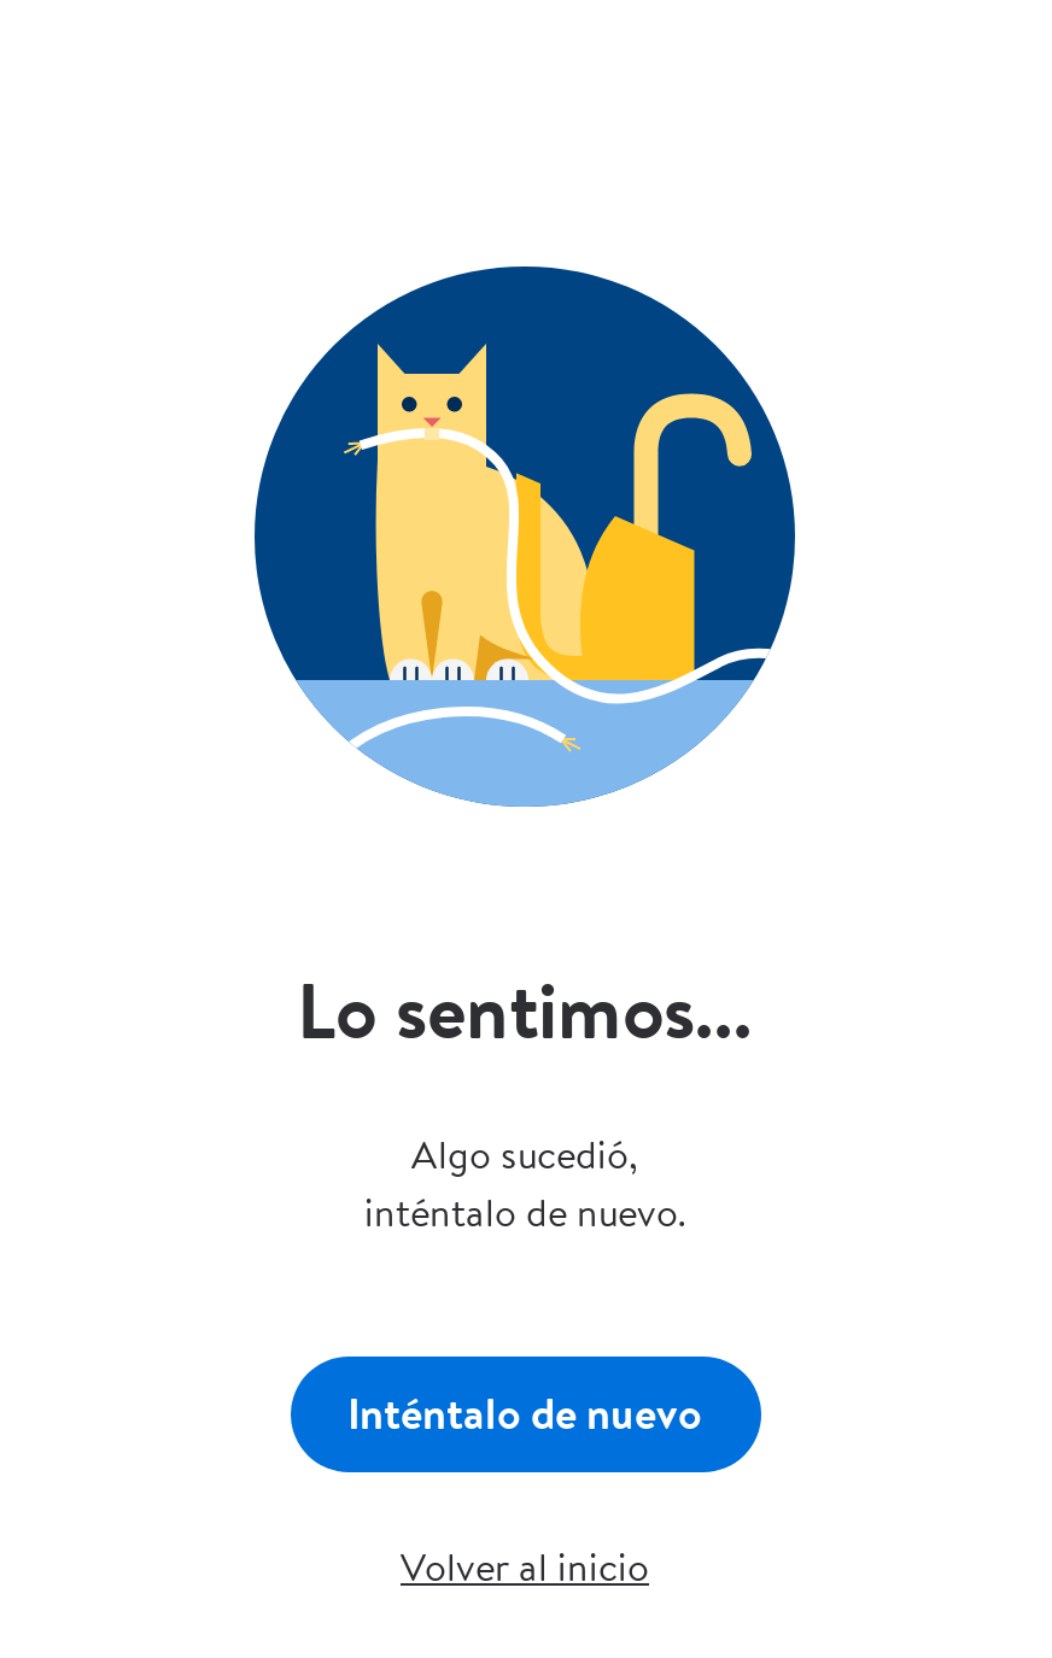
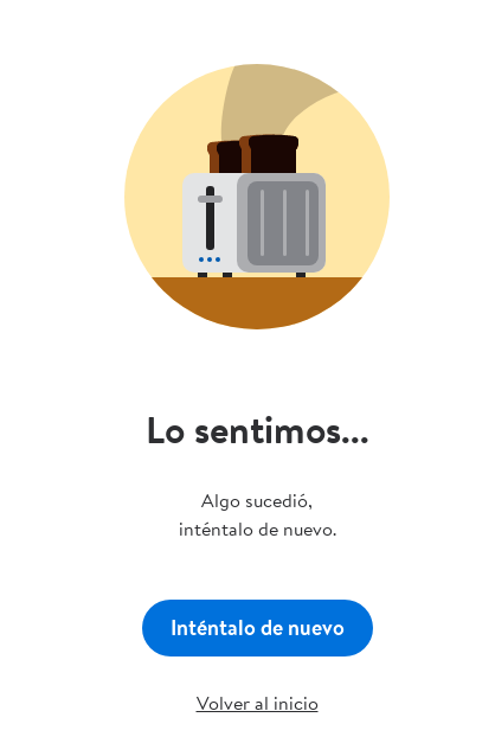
- [image]
+ [image]
